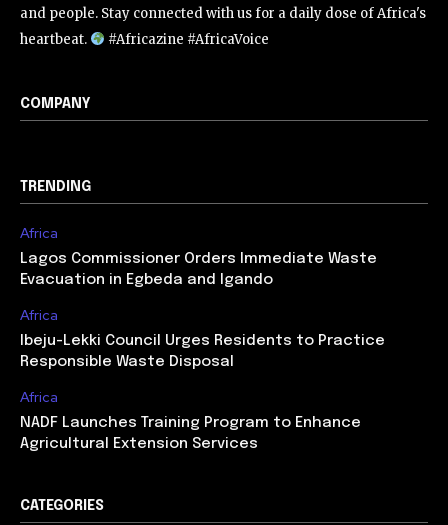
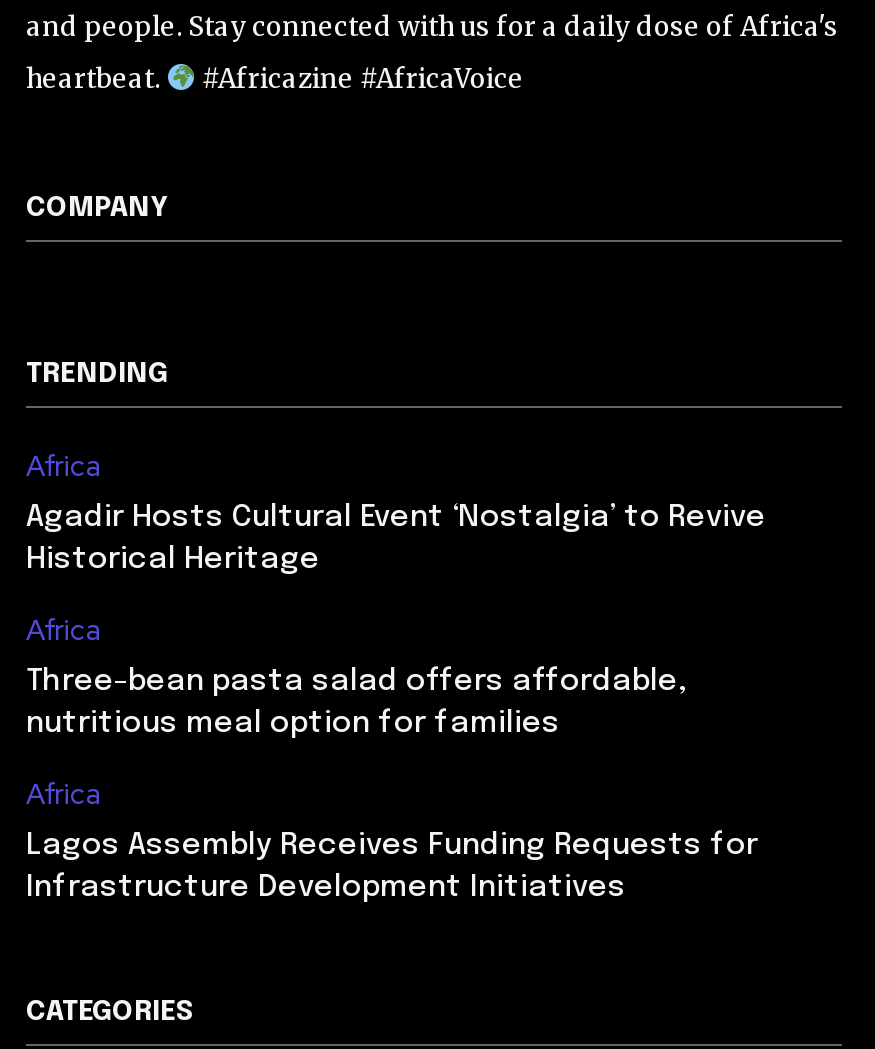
- Lagos Commissioner Orders Immediate Waste
- Evacuation in Egbeda and Igando
+ Agadir Hosts Cultural Event ‘Nostalgia’ to Revive
+ Historical Heritage

- Ibeju-Lekki Council Urges Residents to Practice
- Responsible Waste Disposal
+ Three-bean pasta salad offers affordable,
+ nutritious meal option for families

- NADF Launches Training Program to Enhance
- Agricultural Extension Services
+ Lagos Assembly Receives Funding Requests for
+ Infrastructure Development Initiatives
